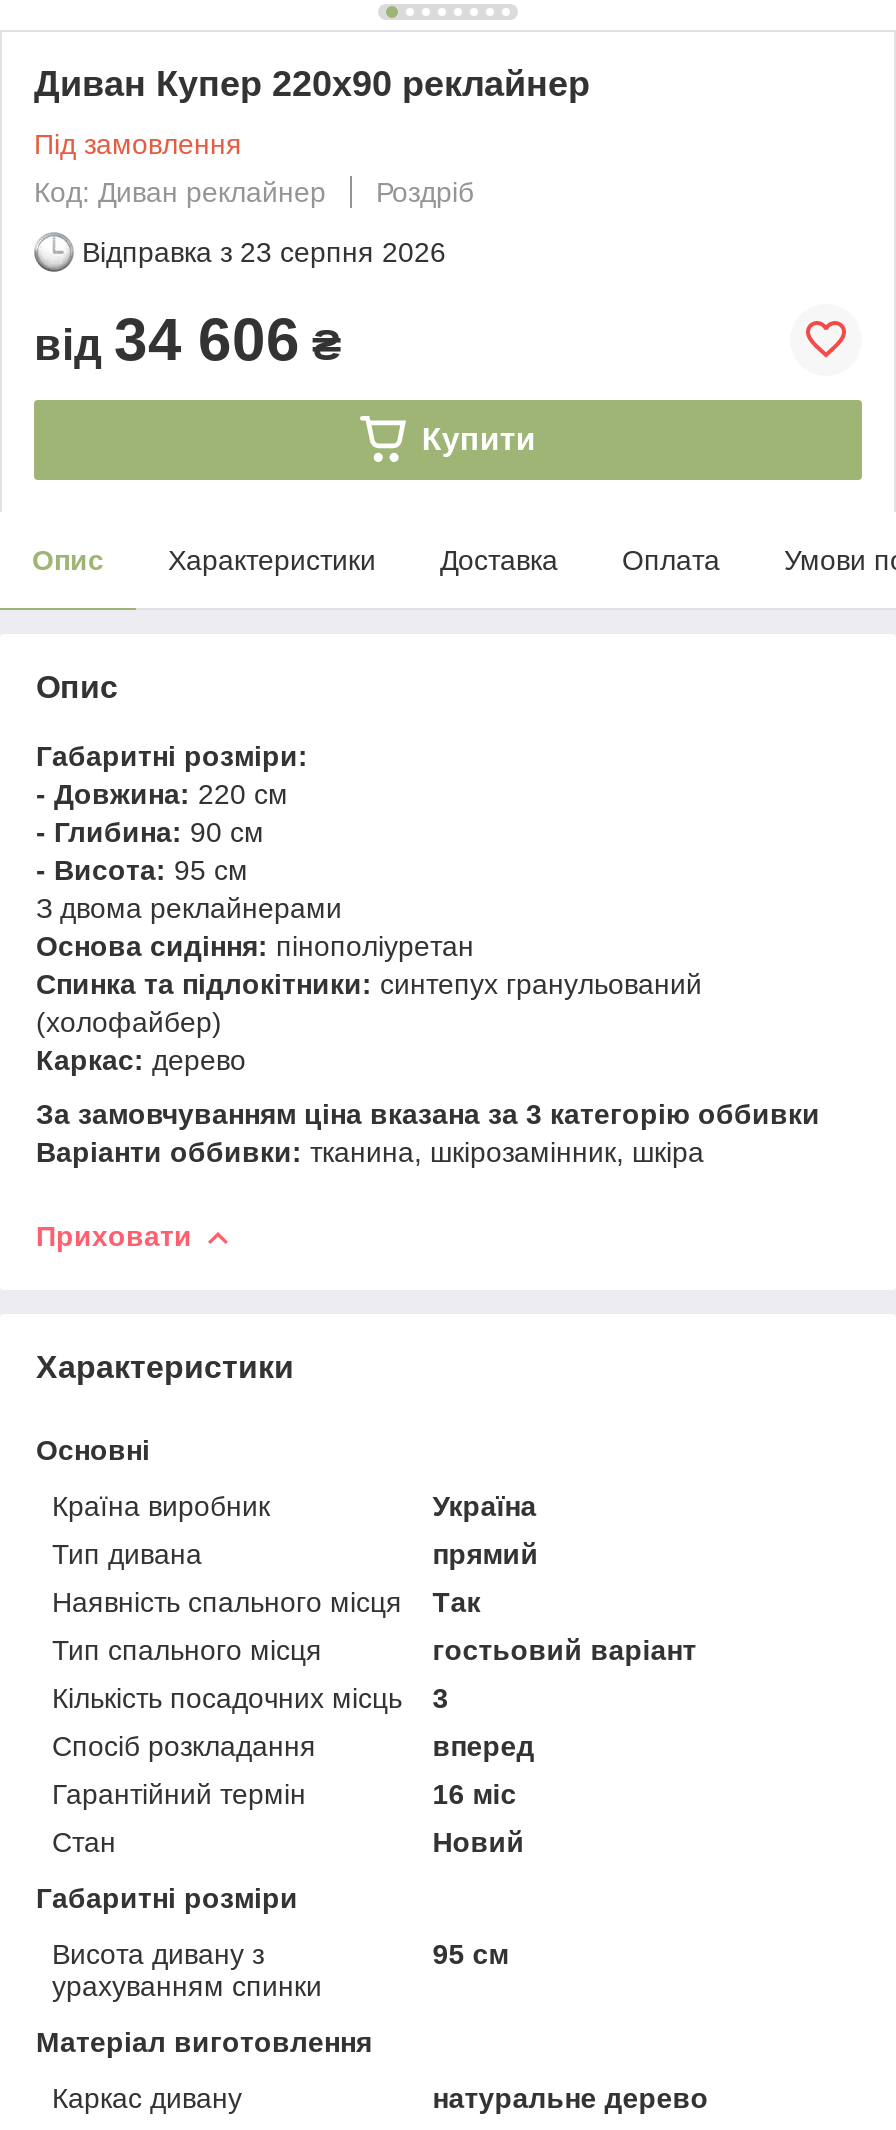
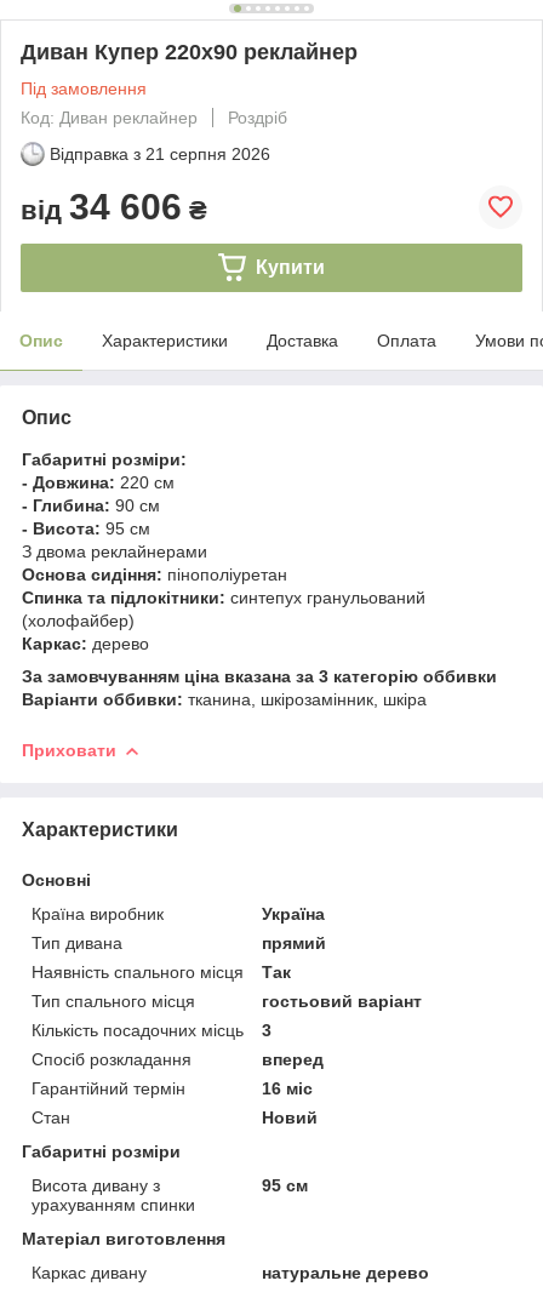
- Відправка з 23 серпня 2026
+ Відправка з 21 серпня 2026
